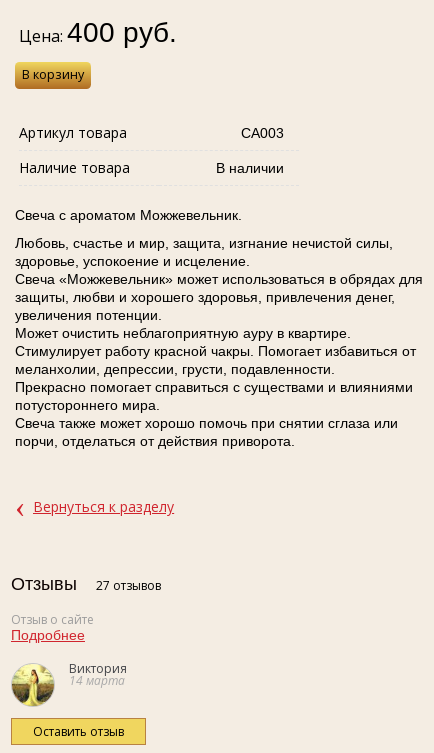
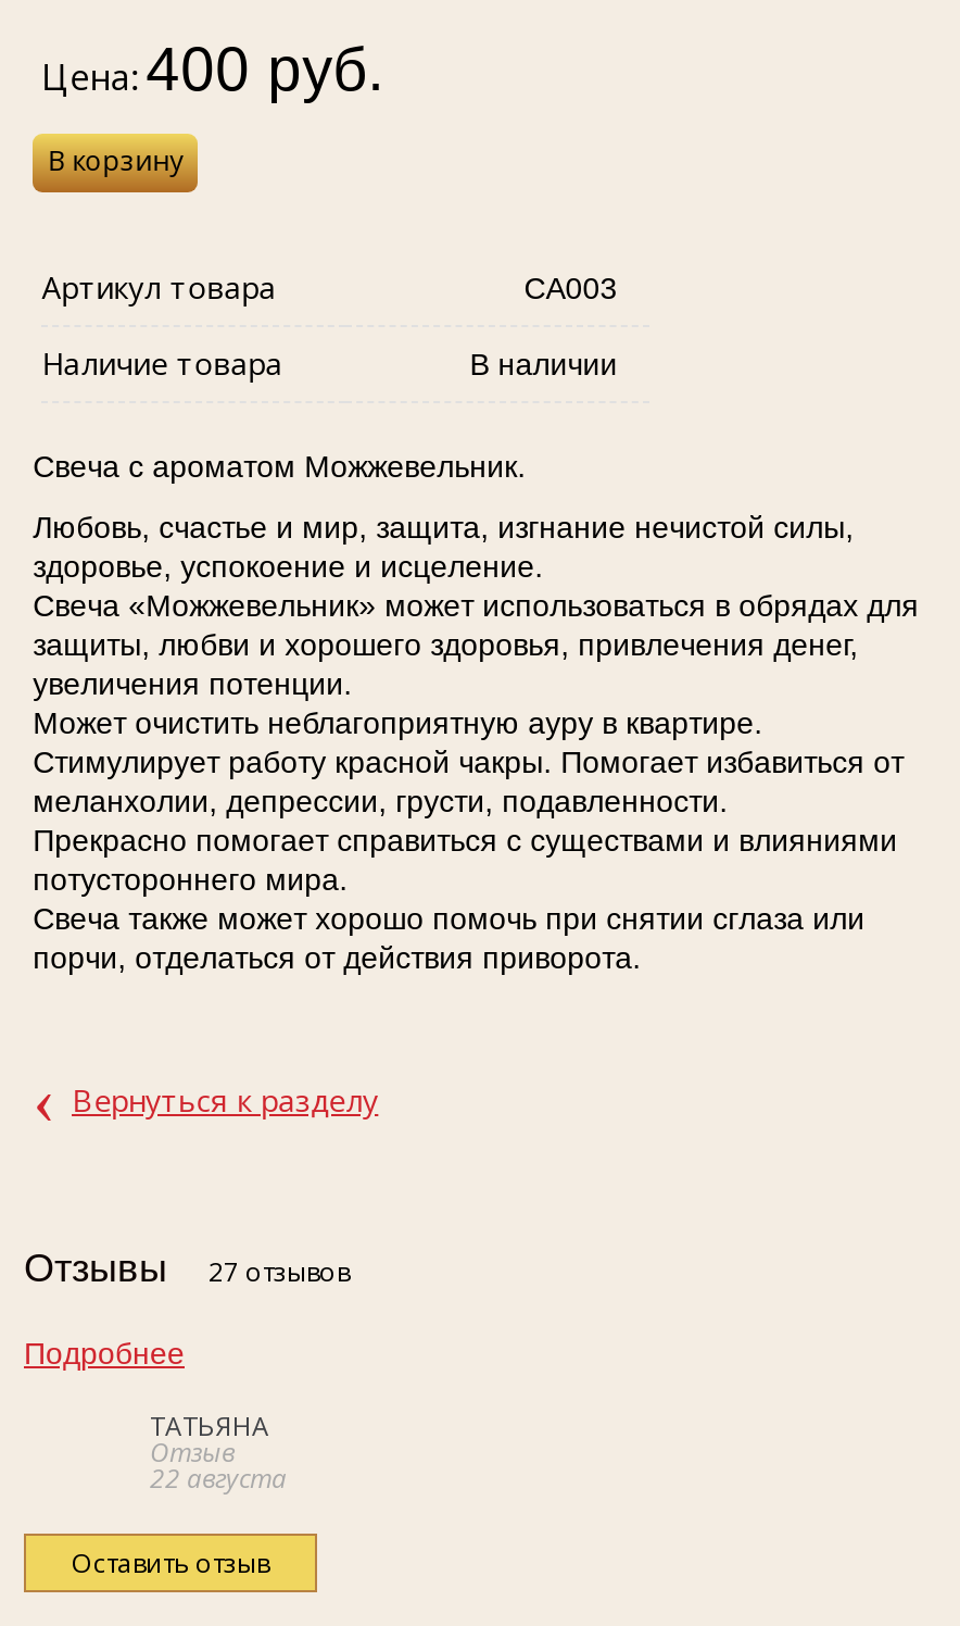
- Отзыв о сайте

- [image]

- Виктория
- 14 марта
+ ТАТЬЯНА
+ Отзыв
+ 22 августа
